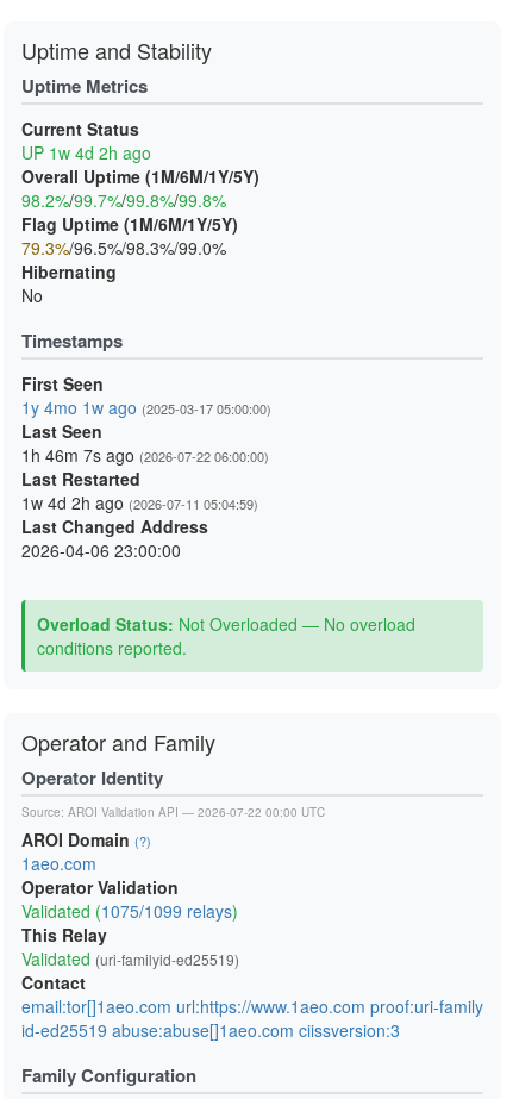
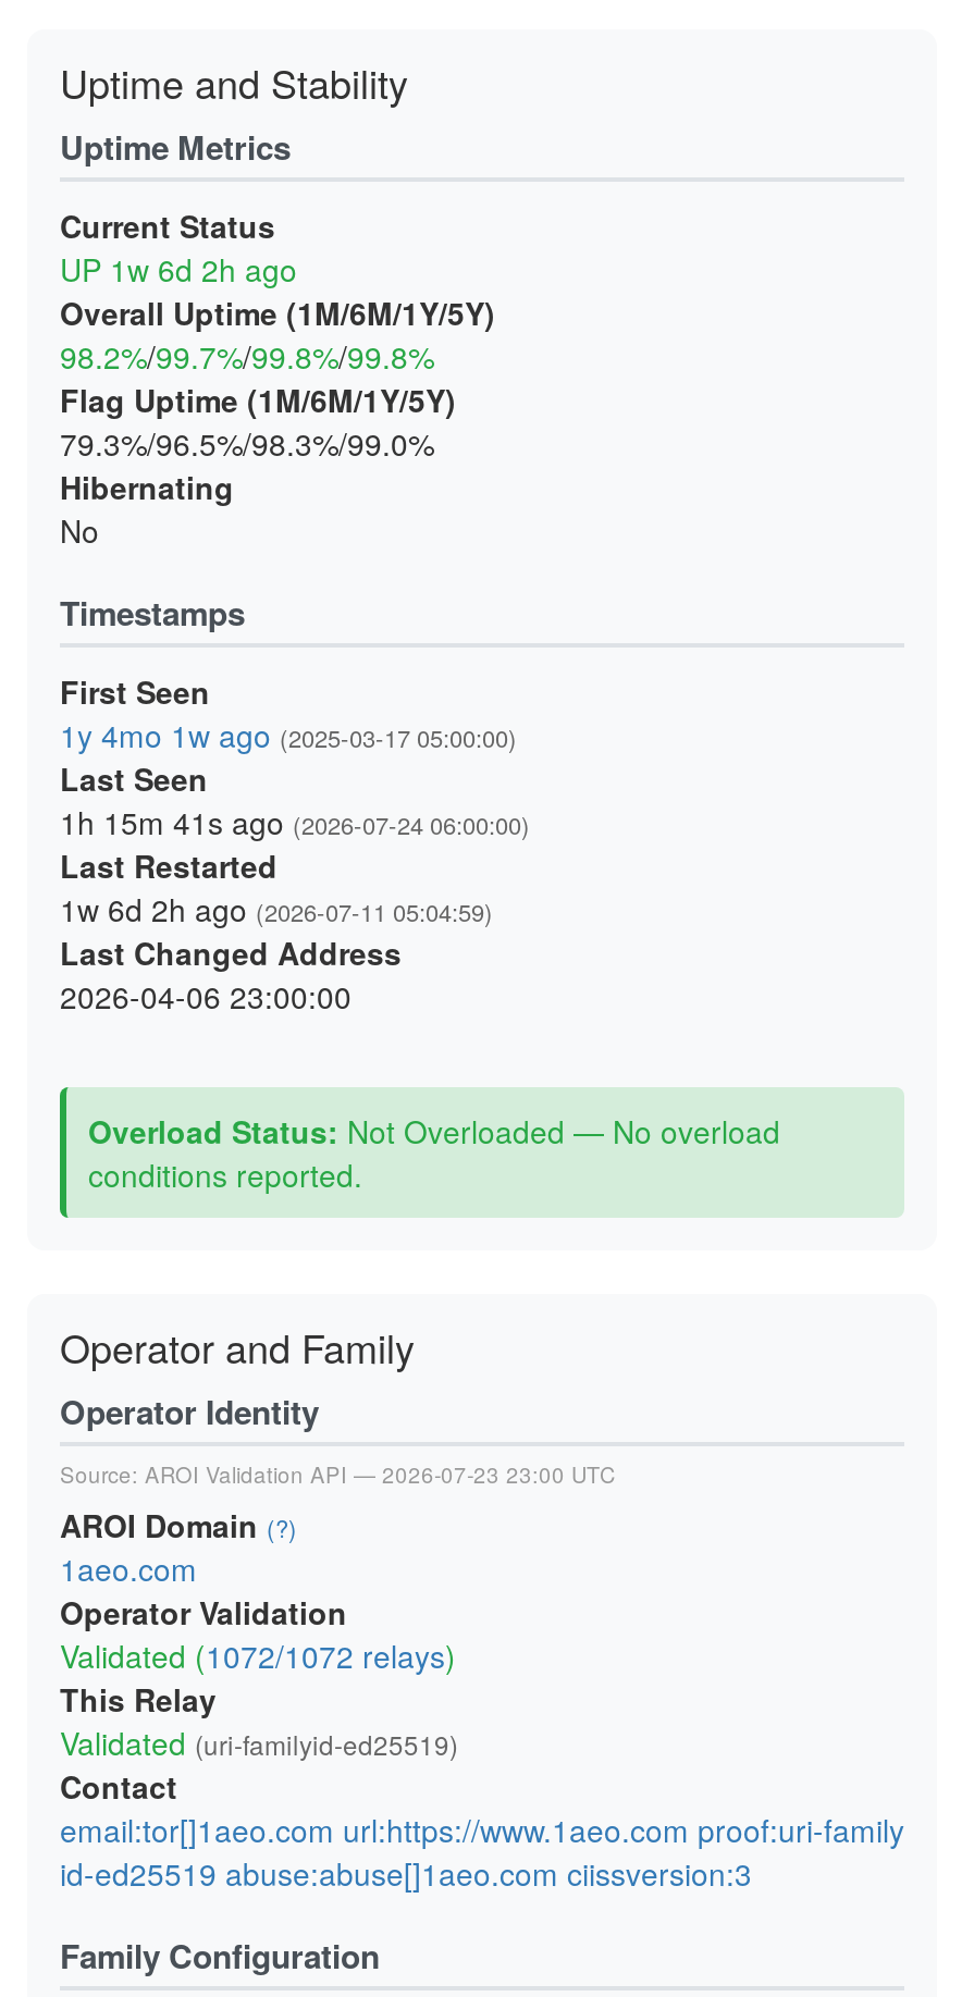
- UP 1w 4d 2h ago
+ UP 1w 6d 2h ago

- 1h 46m 7s ago (2026-07-22 06:00:00)
+ 1h 15m 41s ago (2026-07-24 06:00:00)

- 1w 4d 2h ago (2026-07-11 05:04:59)
+ 1w 6d 2h ago (2026-07-11 05:04:59)

- Source: AROI Validation API — 2026-07-22 00:00 UTC
+ Source: AROI Validation API — 2026-07-23 23:00 UTC

- Validated (1075/1099 relays)
+ Validated (1072/1072 relays)
